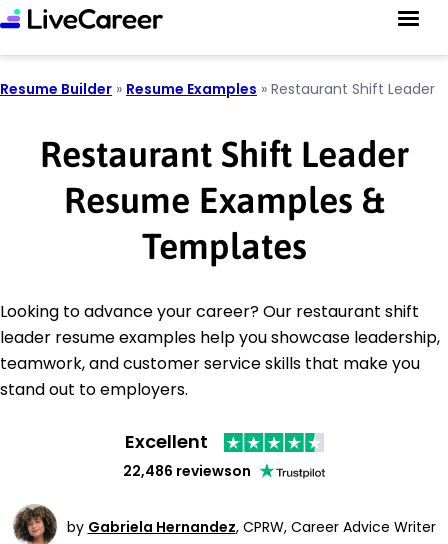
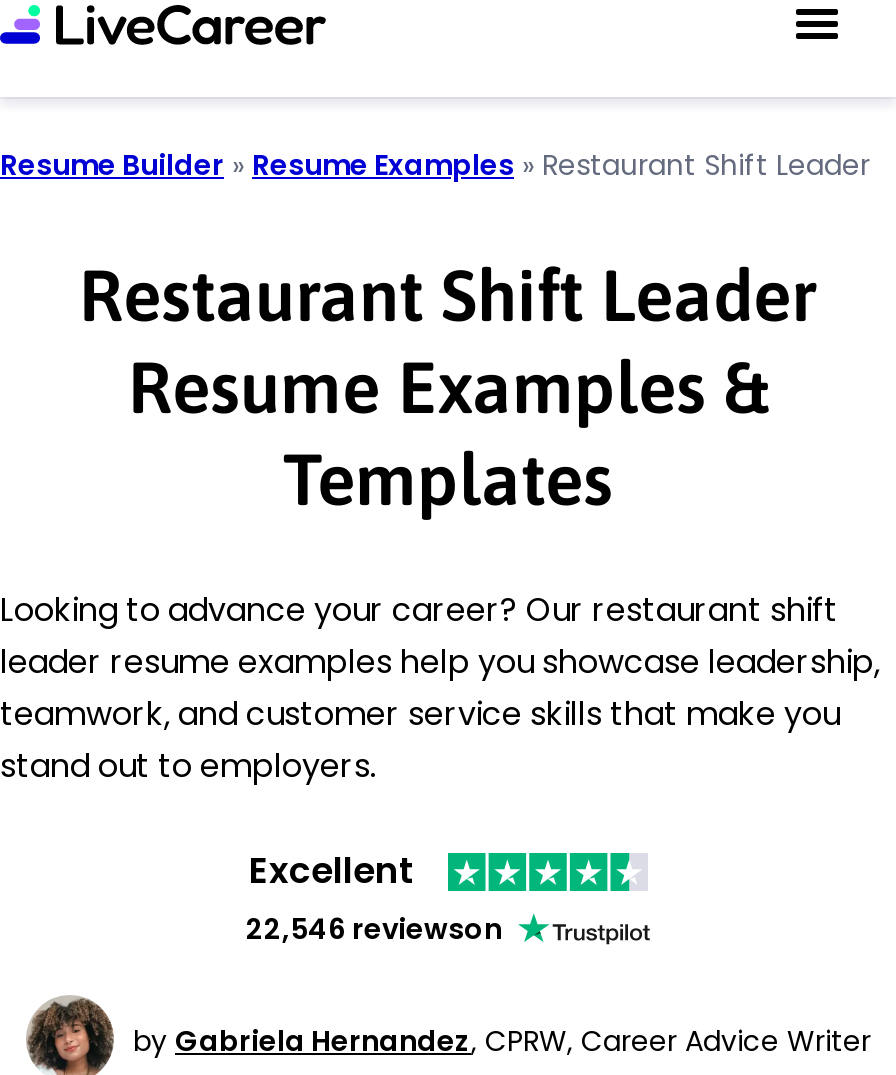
- 22,486 reviewson
+ 22,546 reviewson
